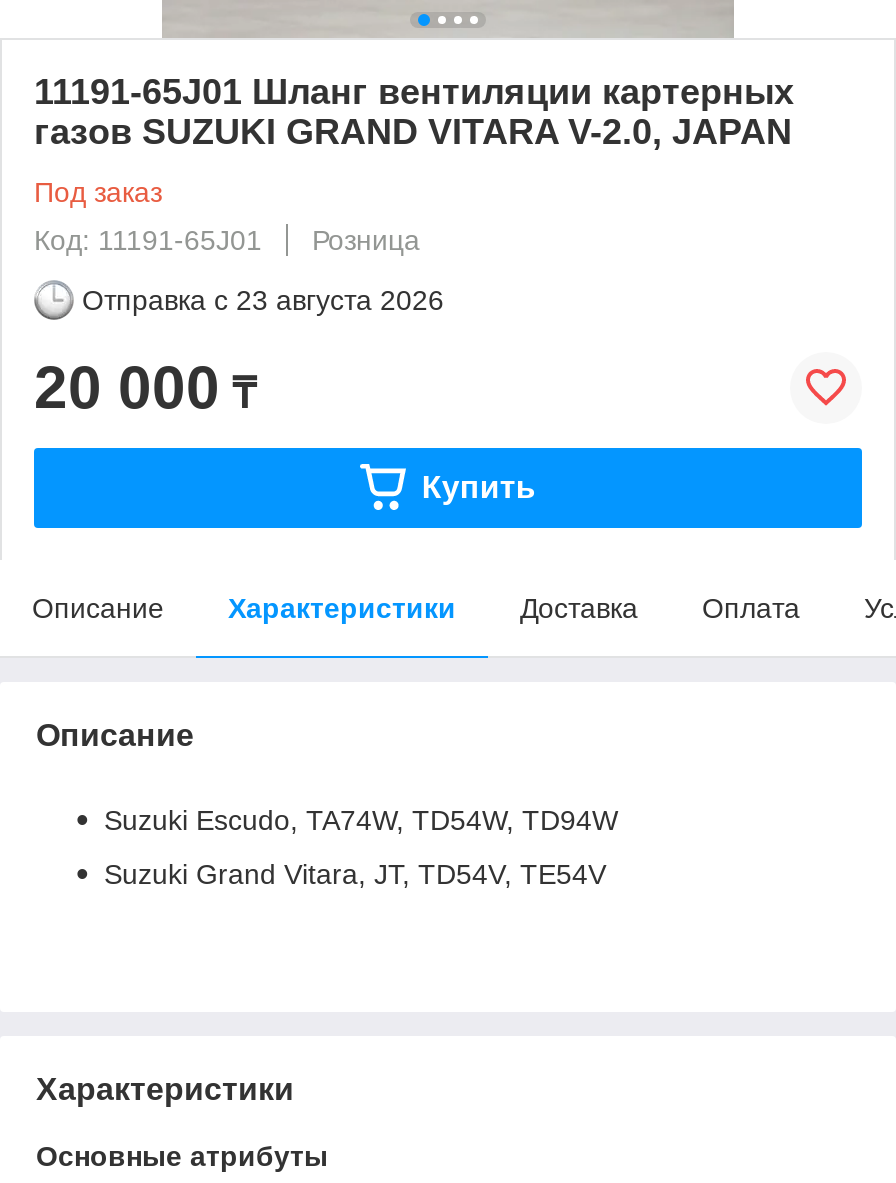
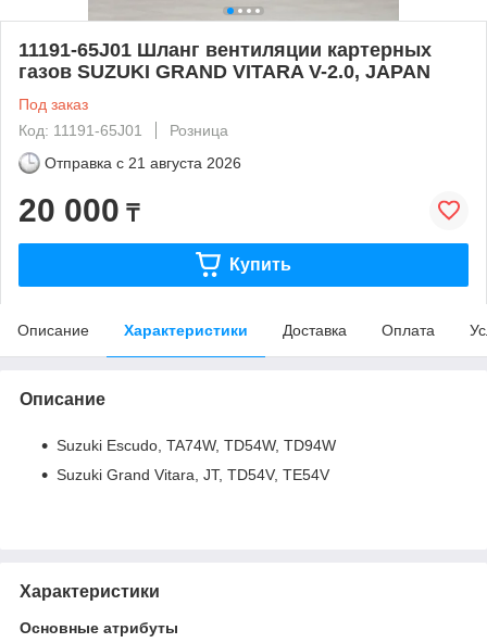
- Отправка с 23 августа 2026
+ Отправка с 21 августа 2026
